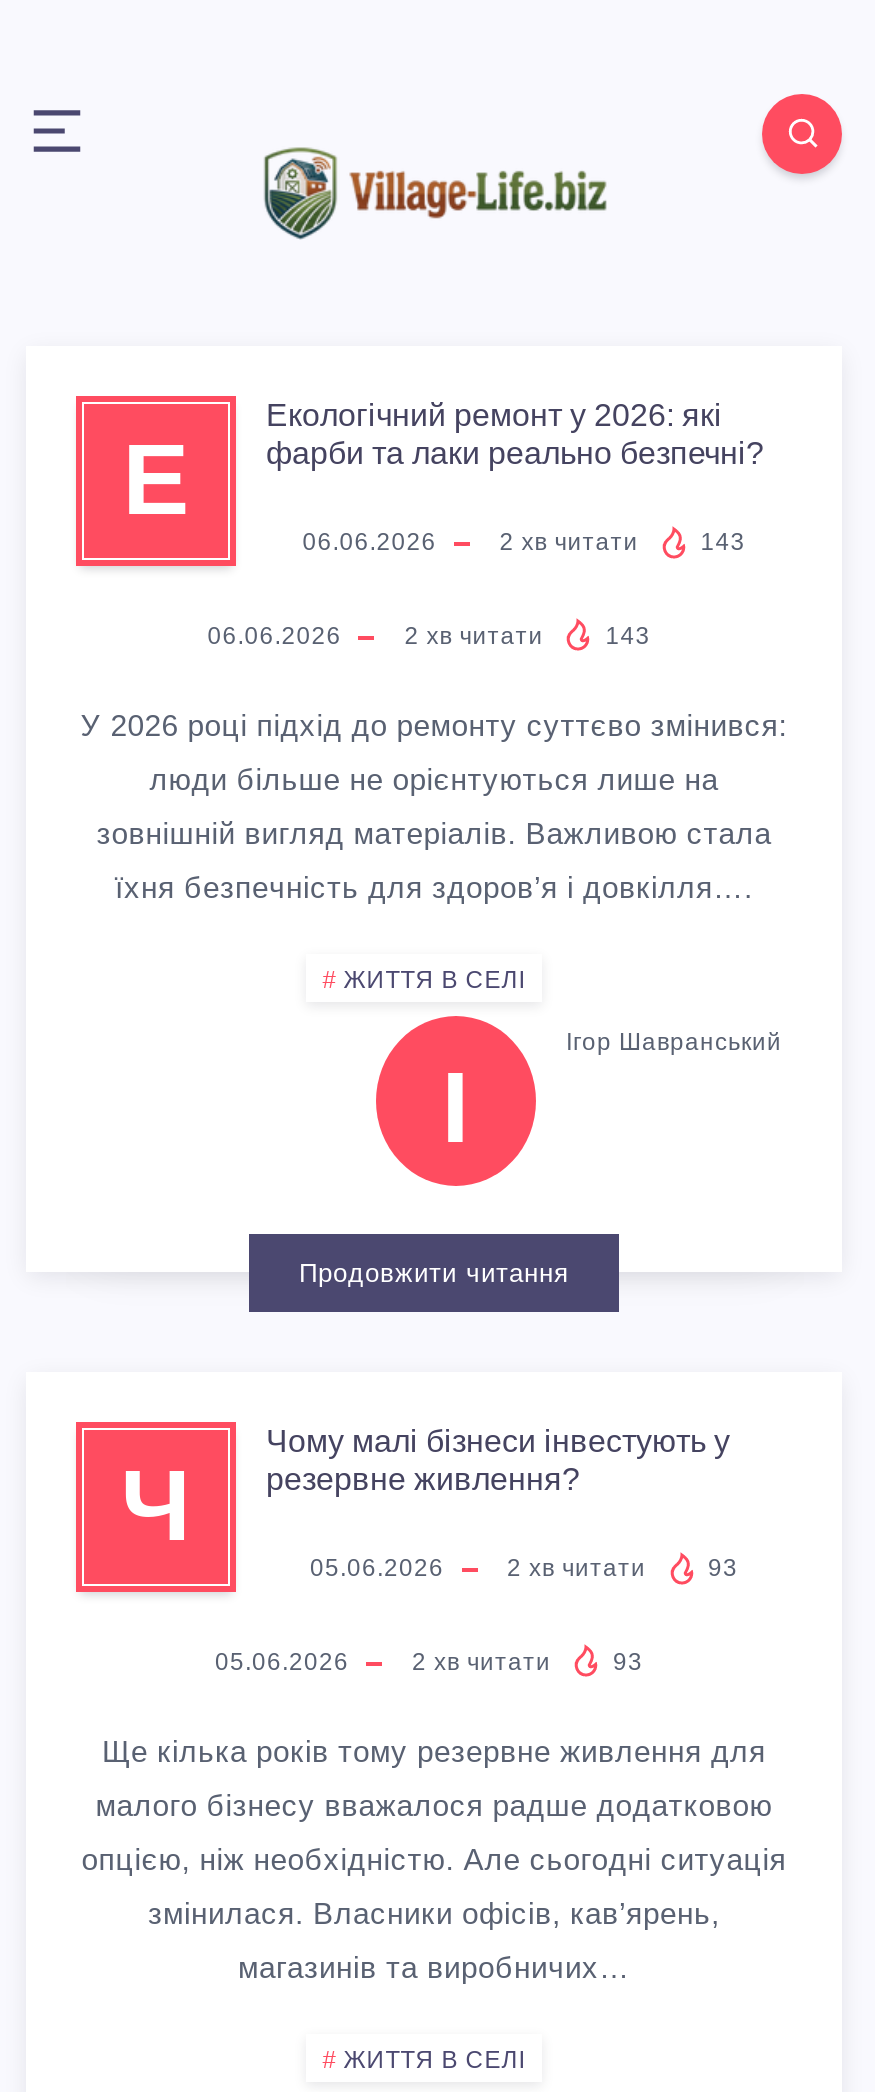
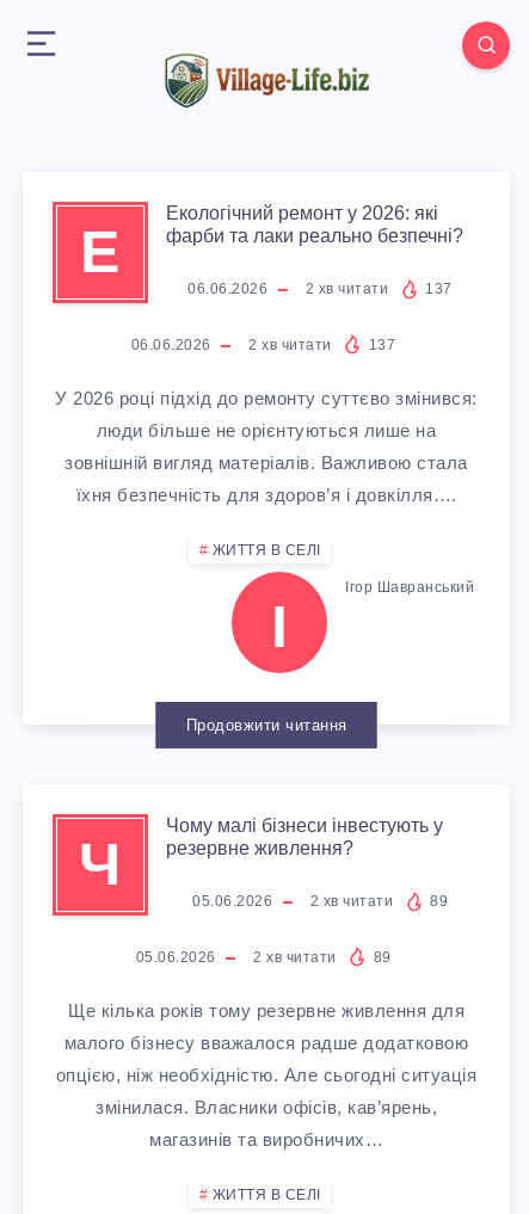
- 2 хв читати 143
+ 2 хв читати 137

- 2 хв читати 143
+ 2 хв читати 137

- 2 хв читати 93
+ 2 хв читати 89

- 2 хв читати 93
+ 2 хв читати 89
